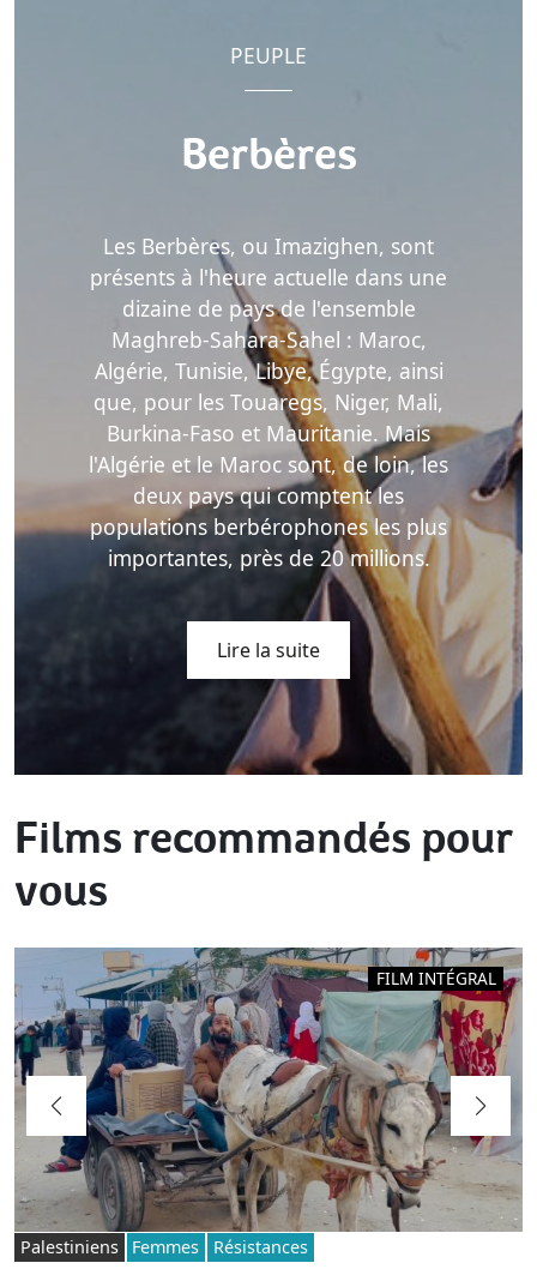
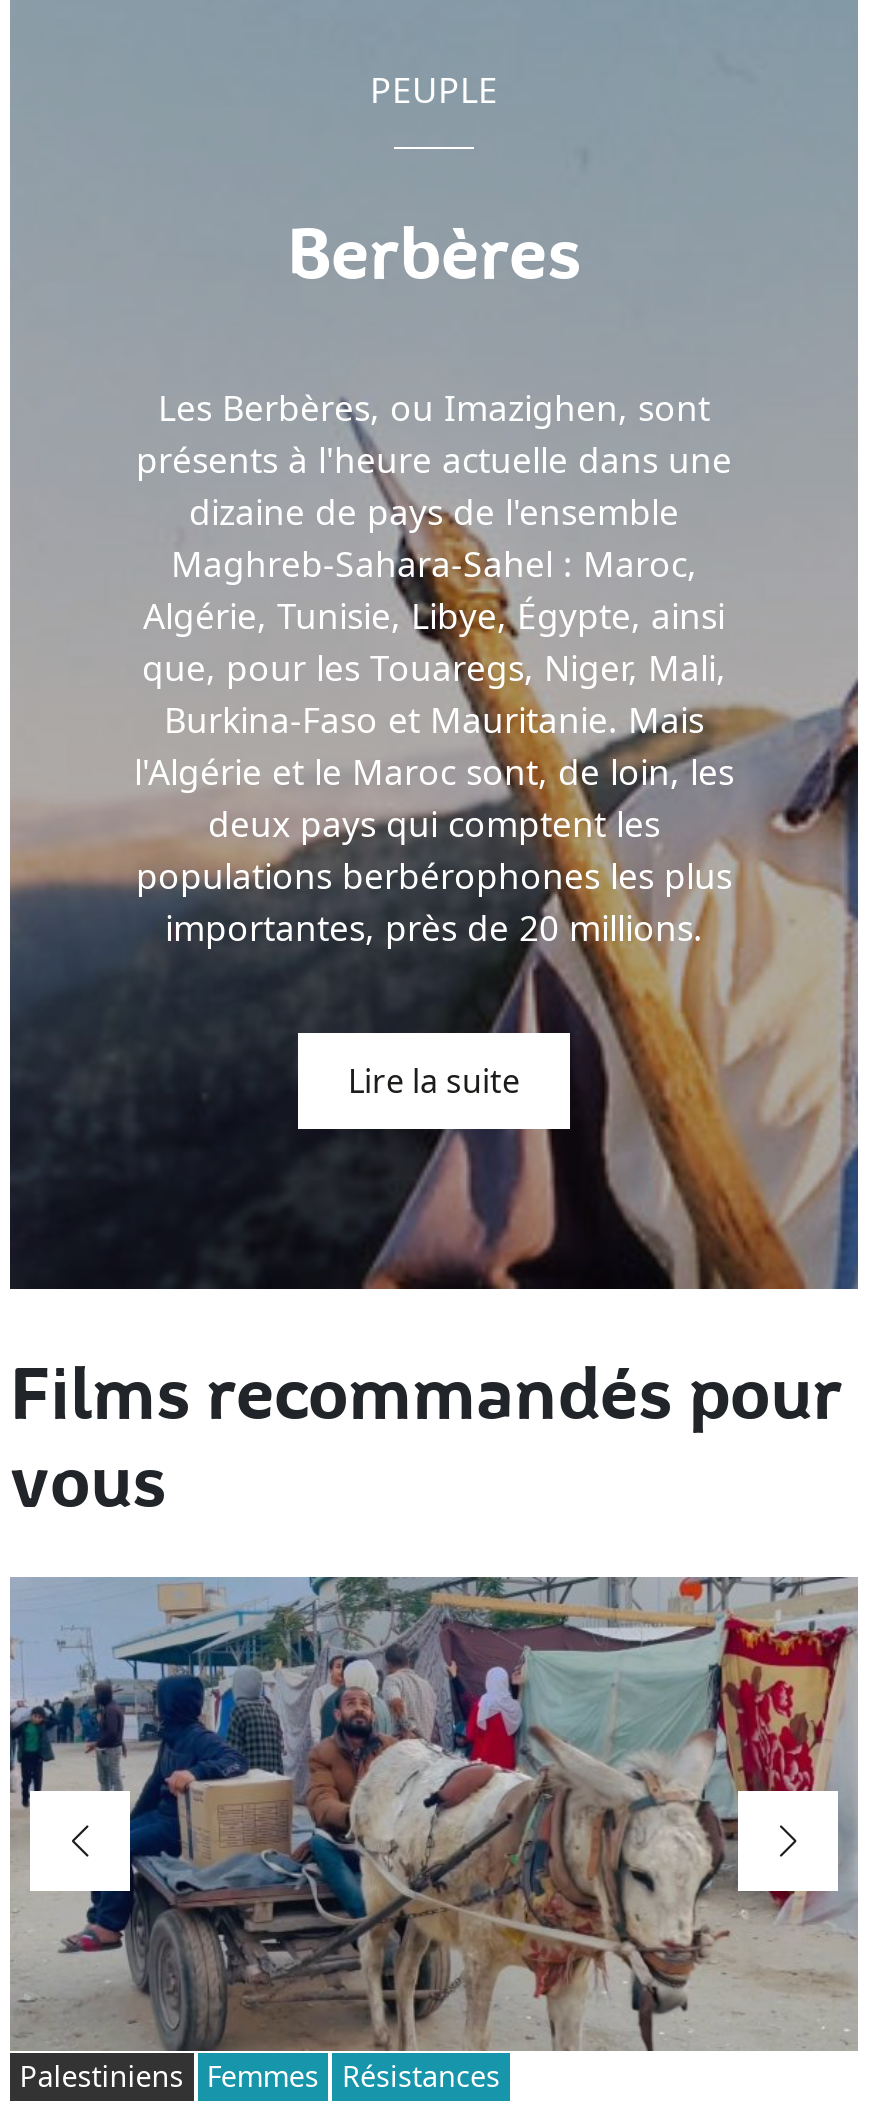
- FILM INTÉGRAL
